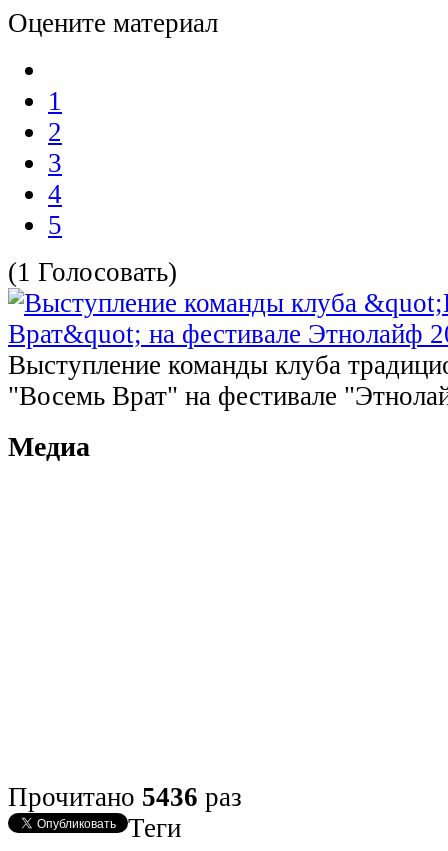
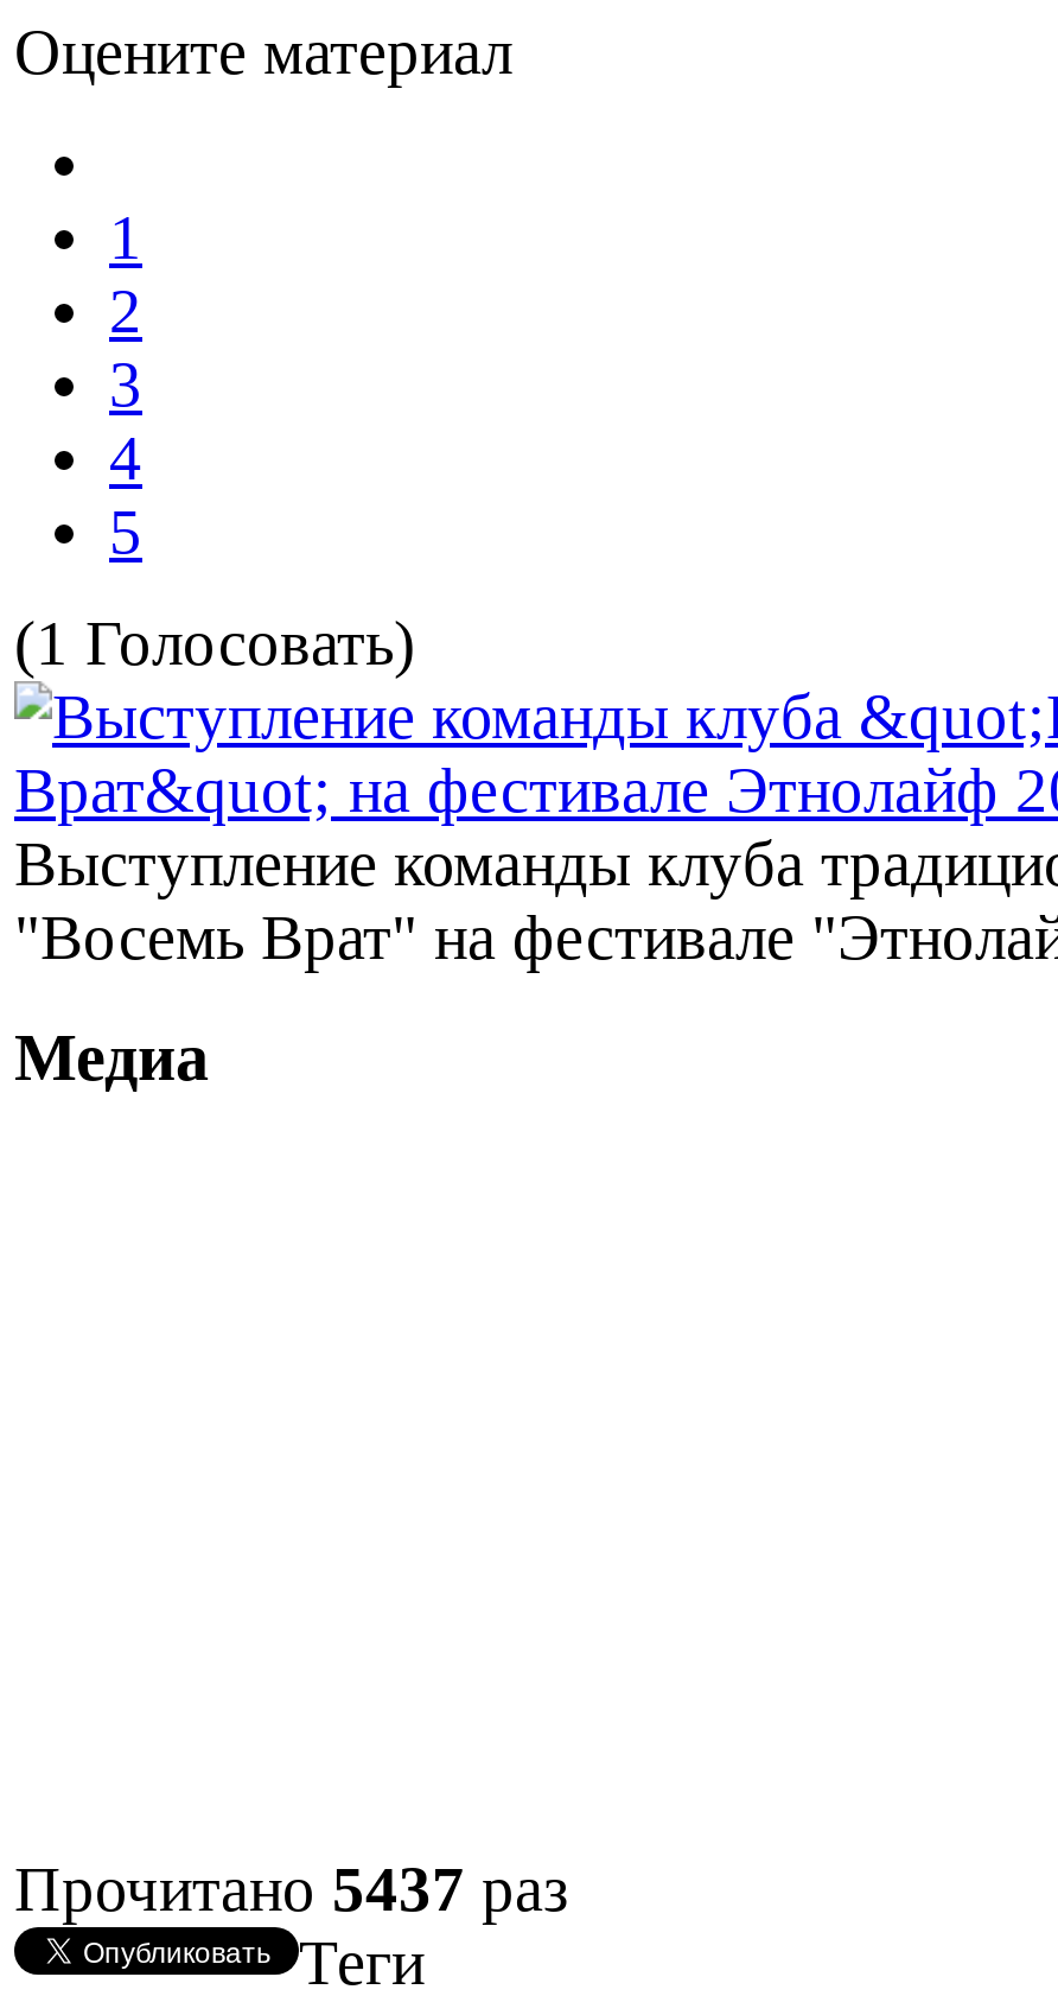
- Прочитано 5436 раз
+ Прочитано 5437 раз
